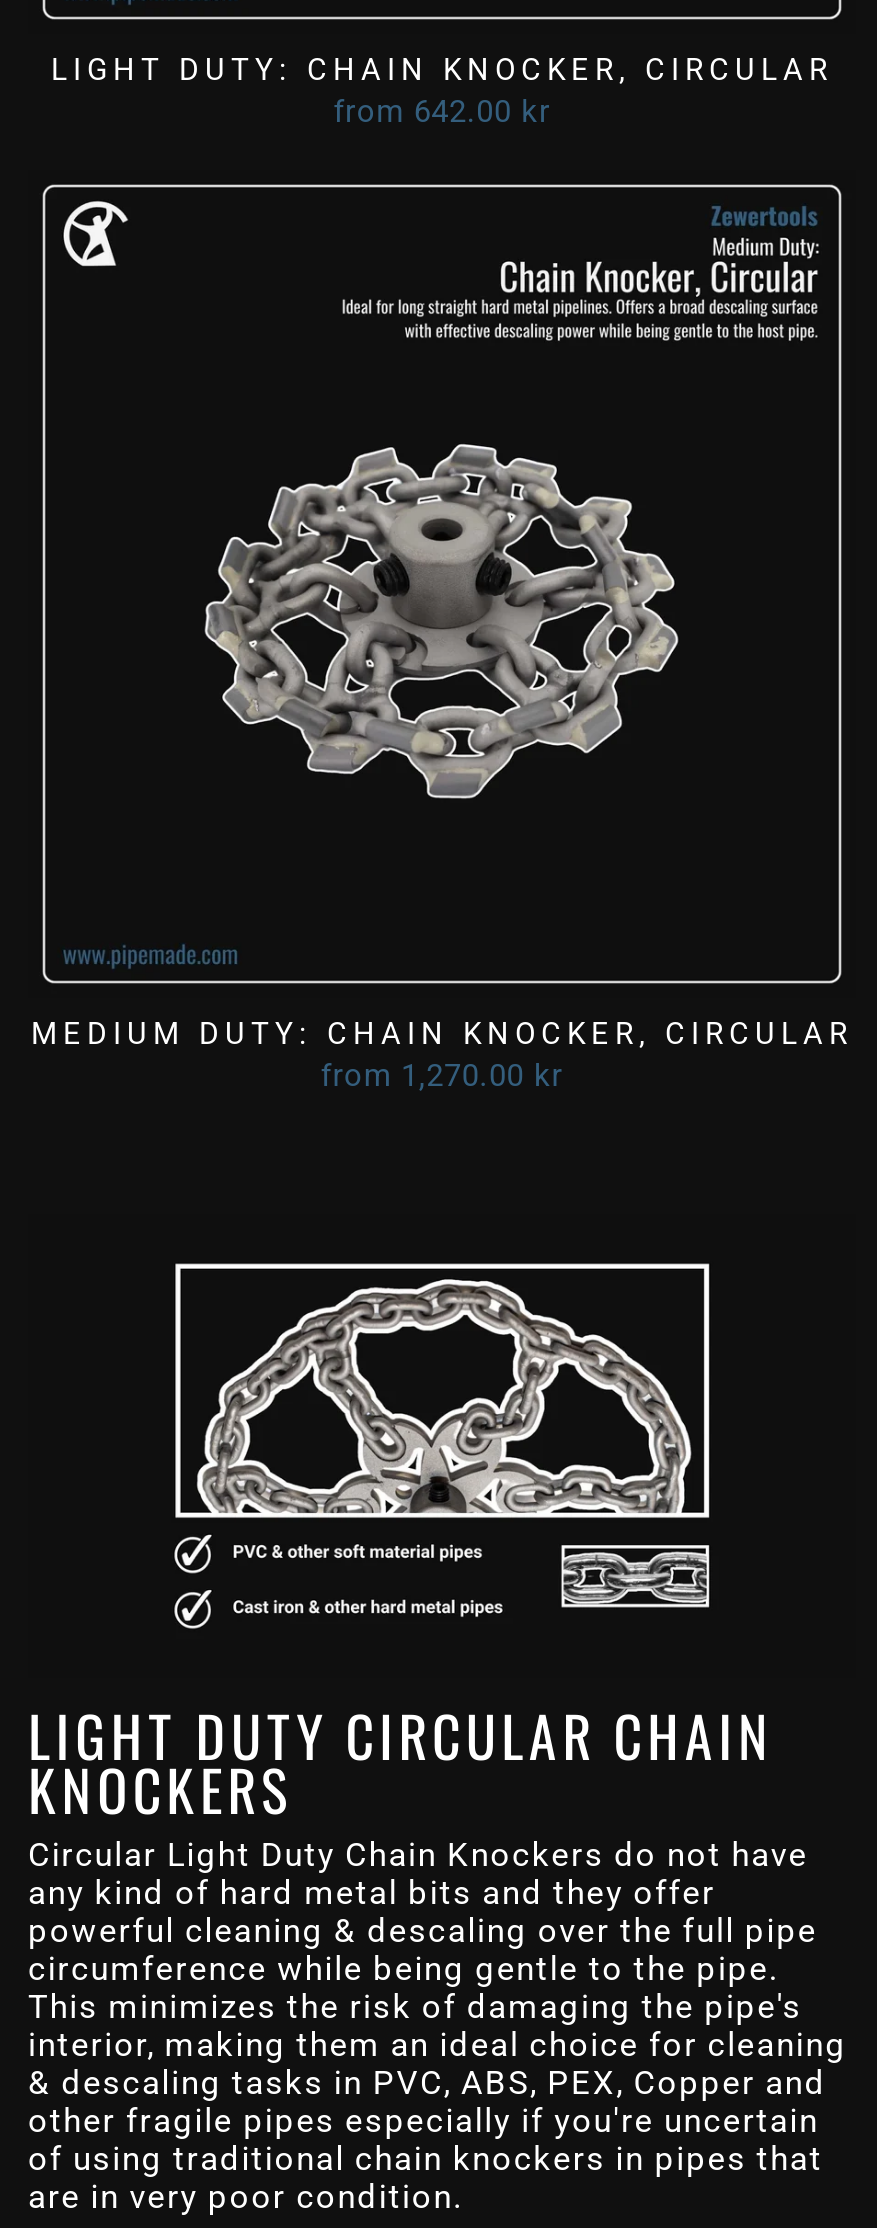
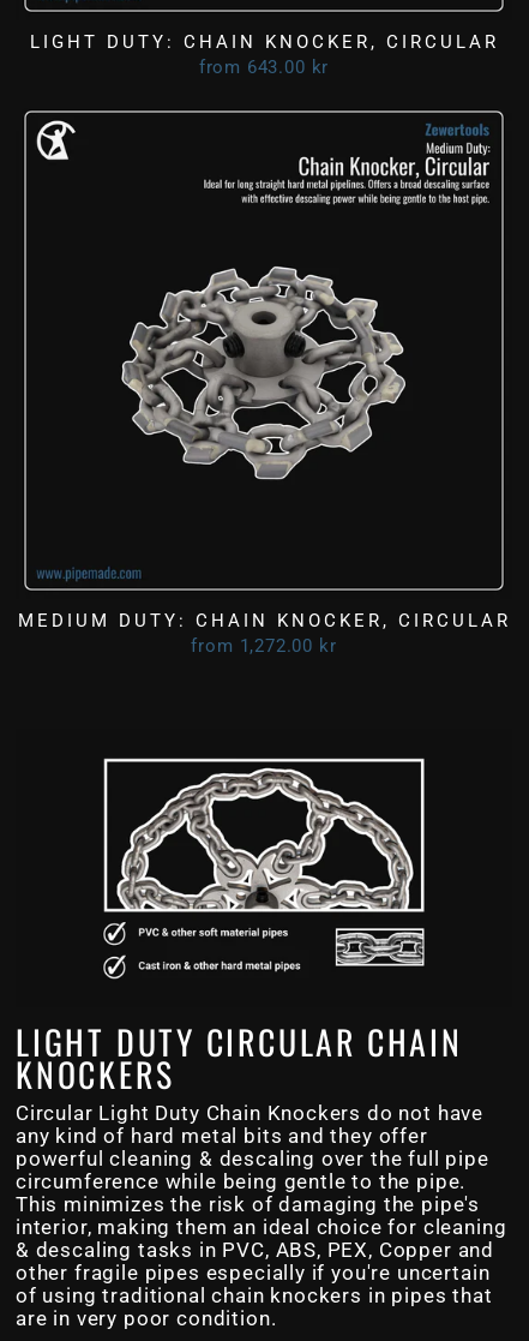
- from 642.00 kr
+ from 643.00 kr

- from 1,270.00 kr
+ from 1,272.00 kr
